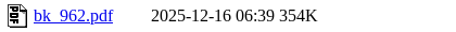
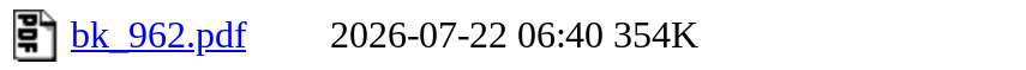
- 2025-12-16 06:39 354K
+ 2026-07-22 06:40 354K
